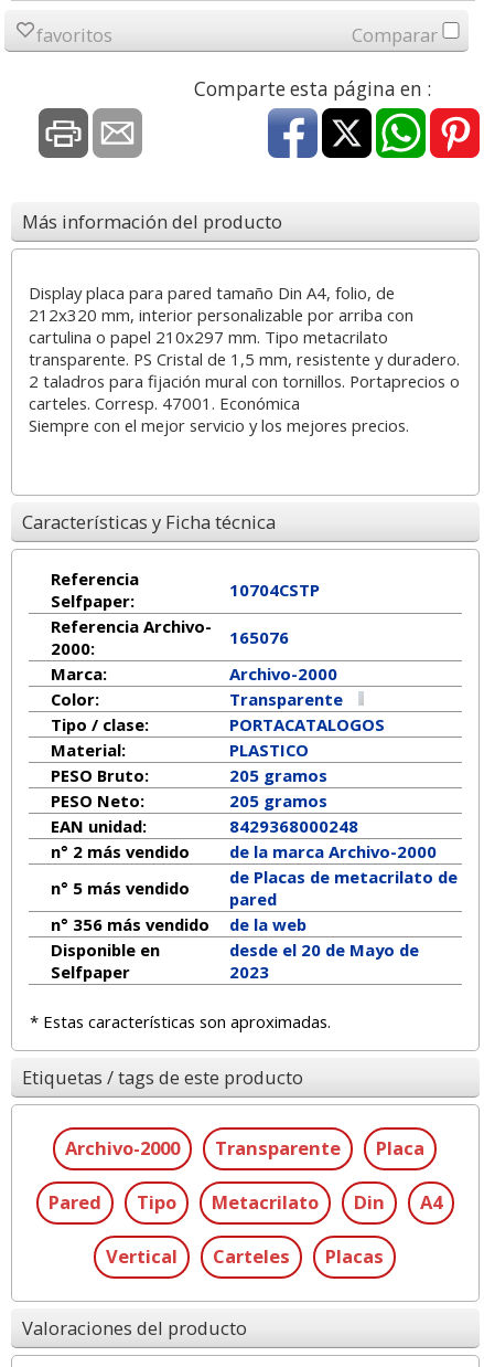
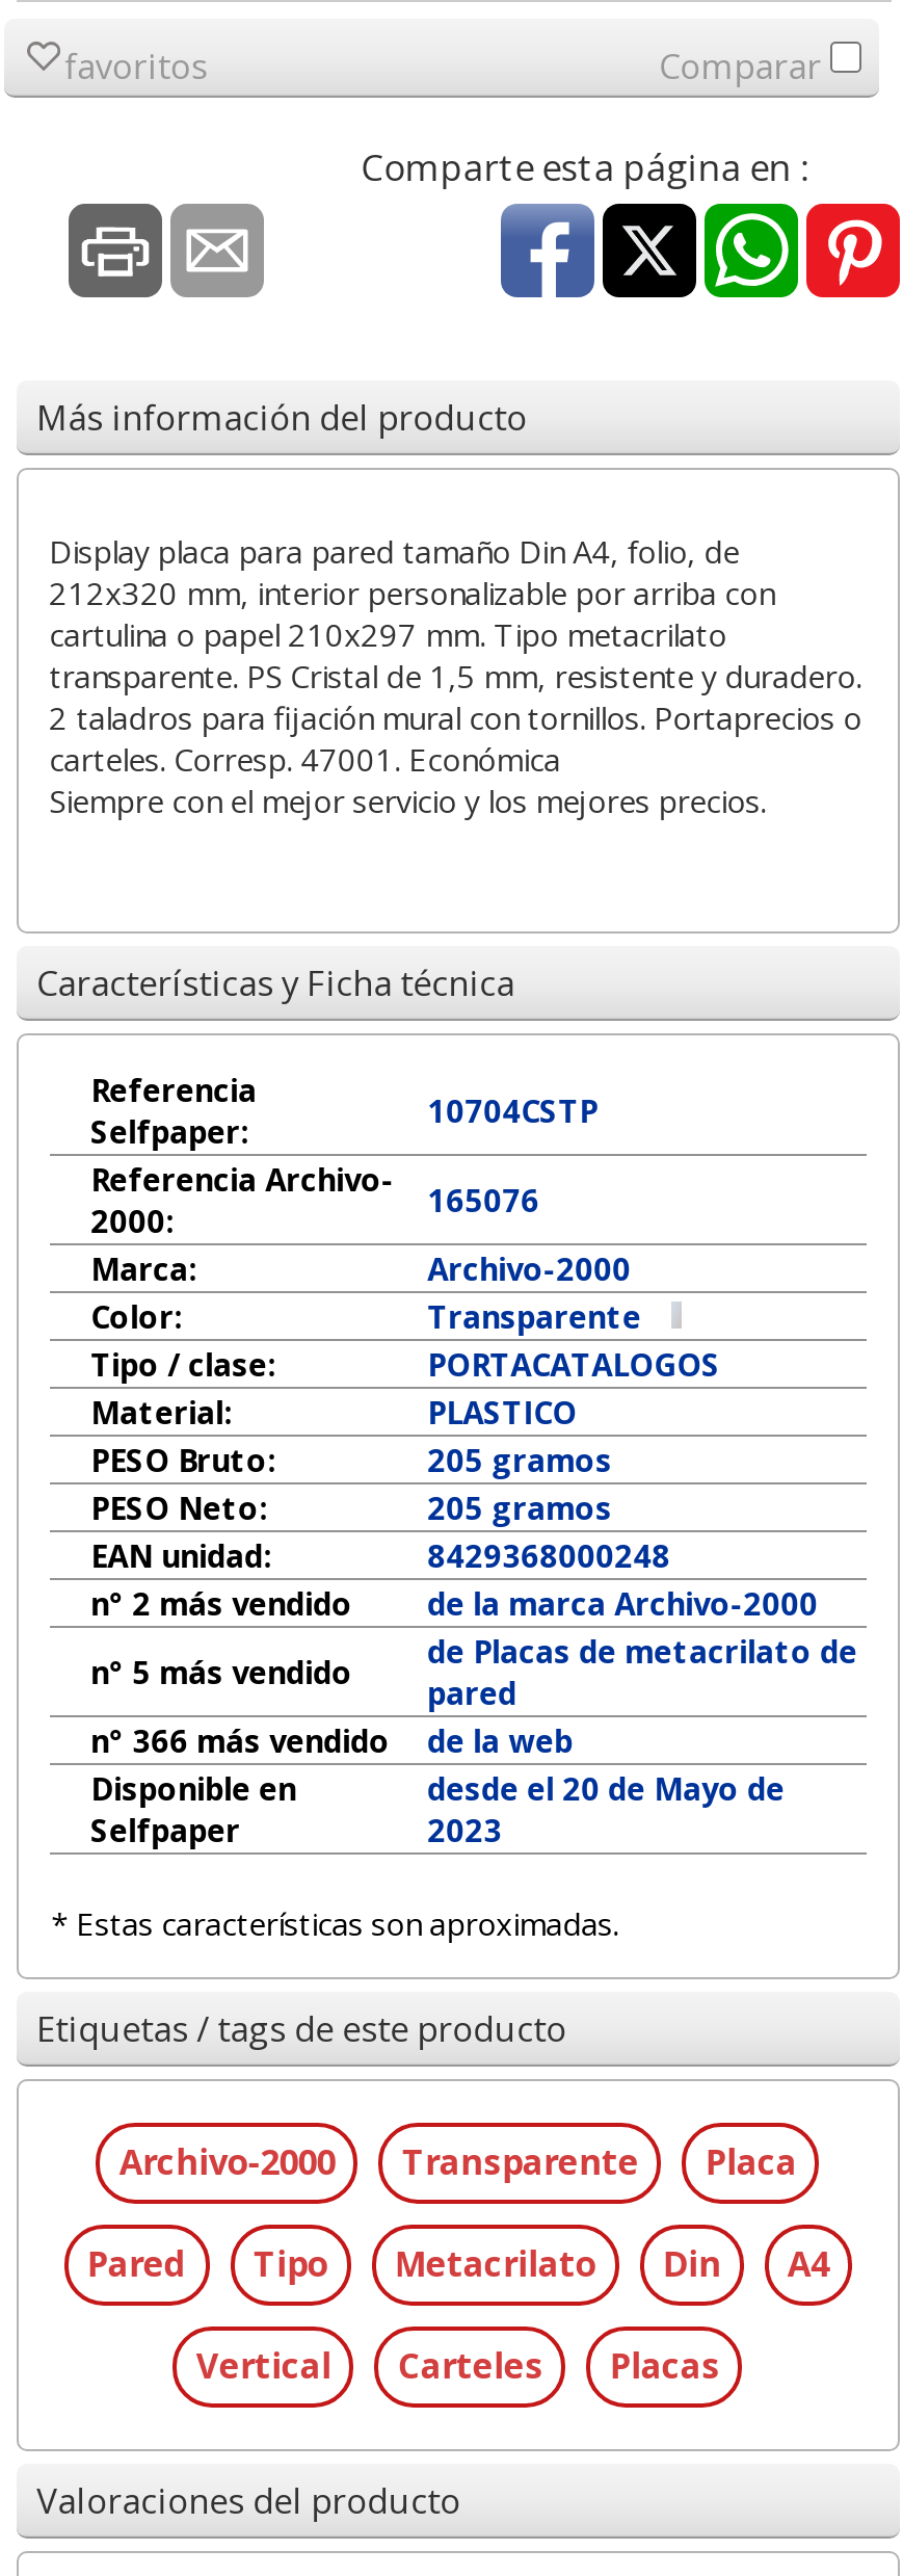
- n° 356 más vendido de la web
+ n° 366 más vendido de la web
